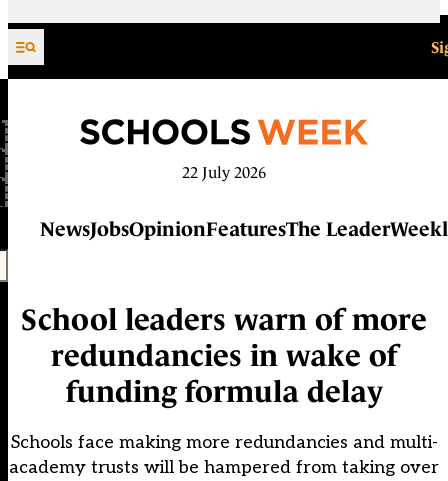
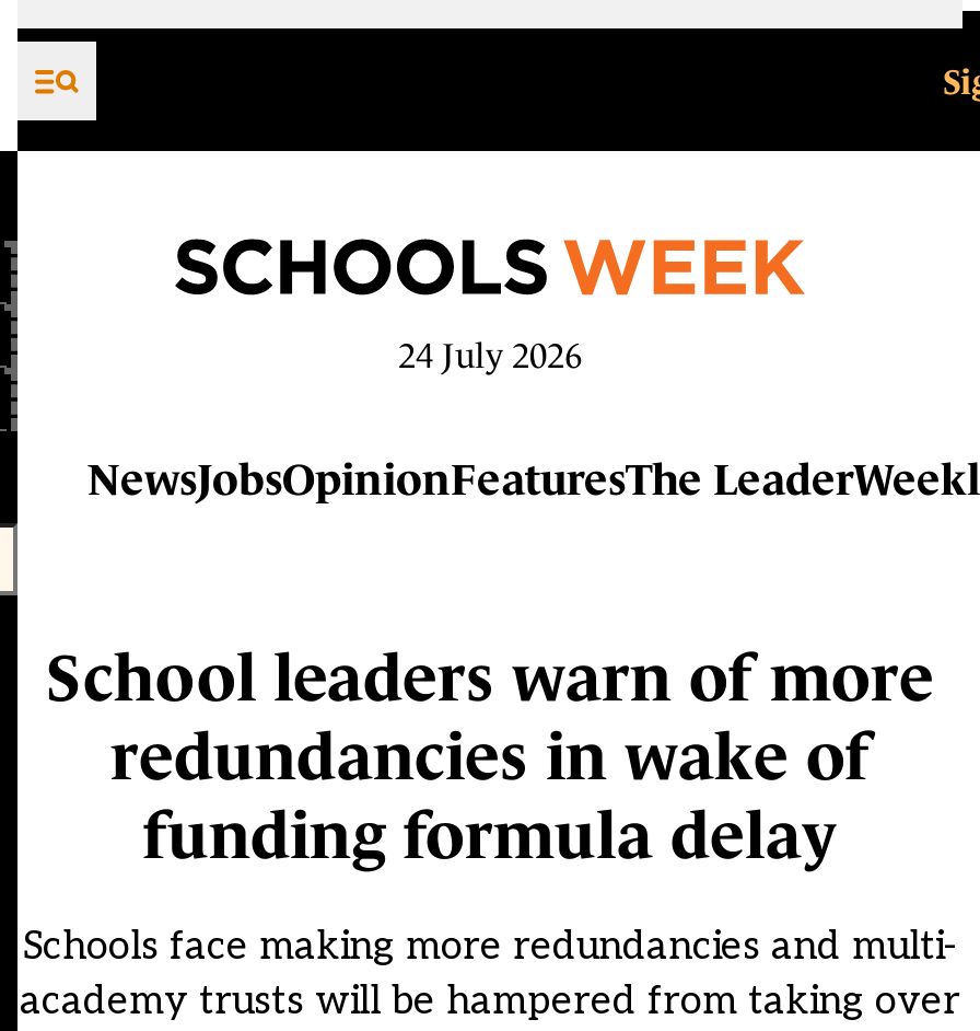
- 22 July 2026
+ 24 July 2026
